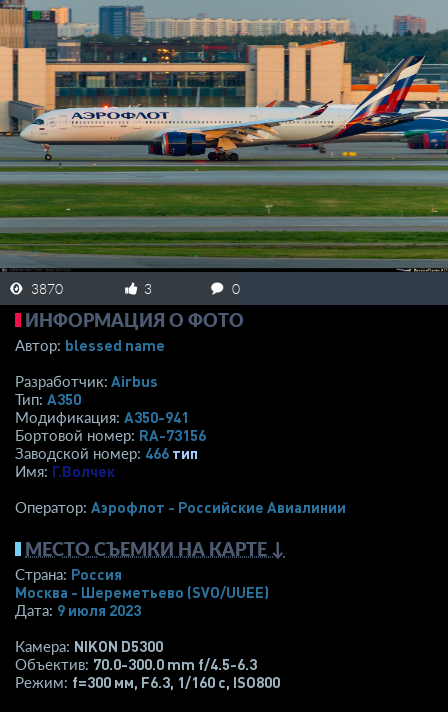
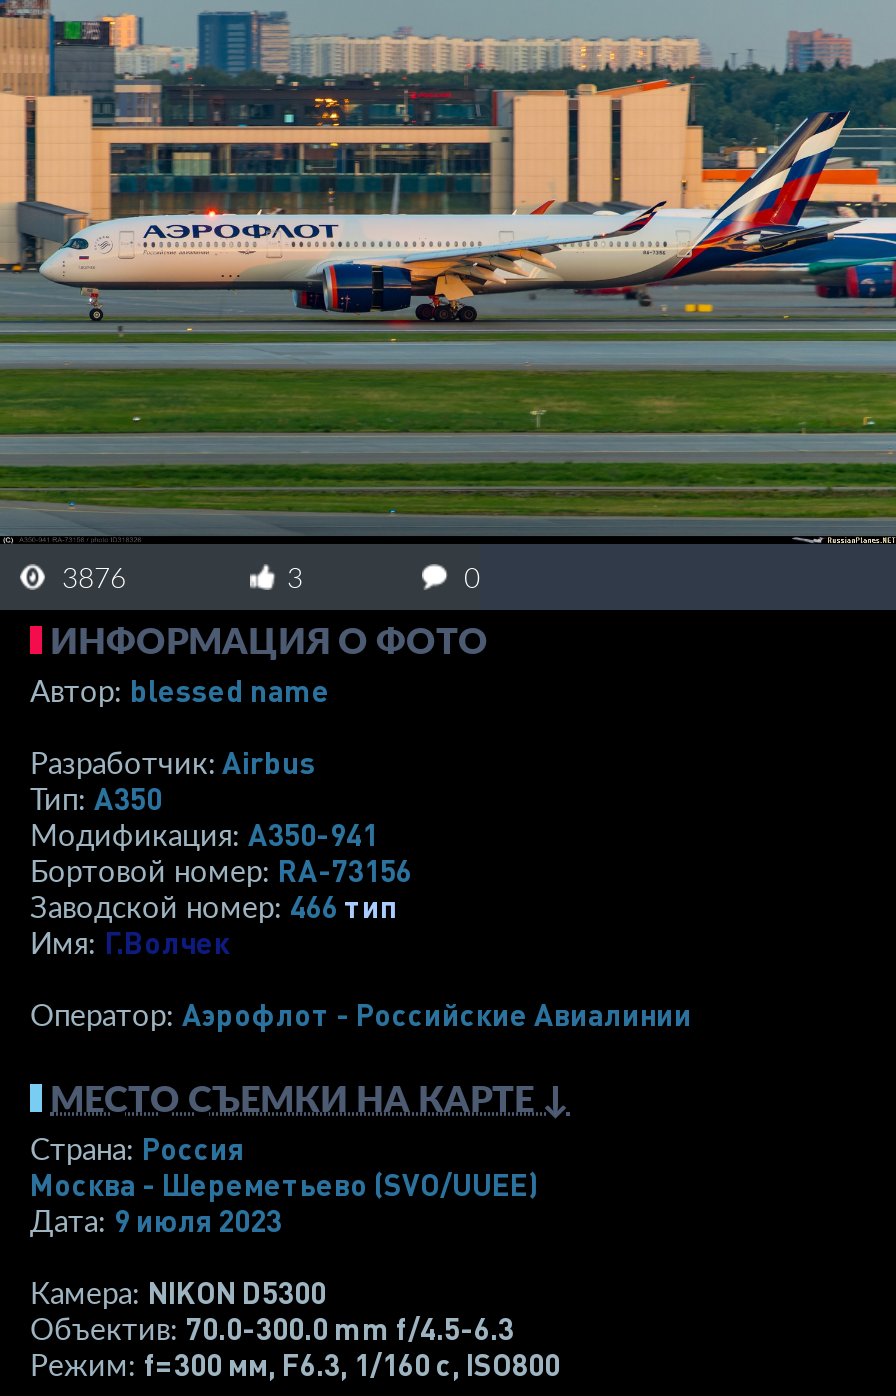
- 3870
+ 3876
